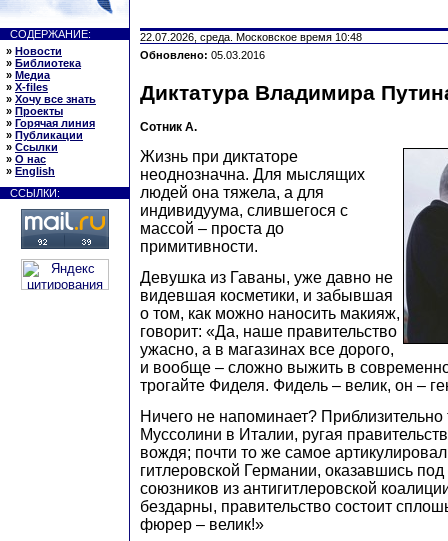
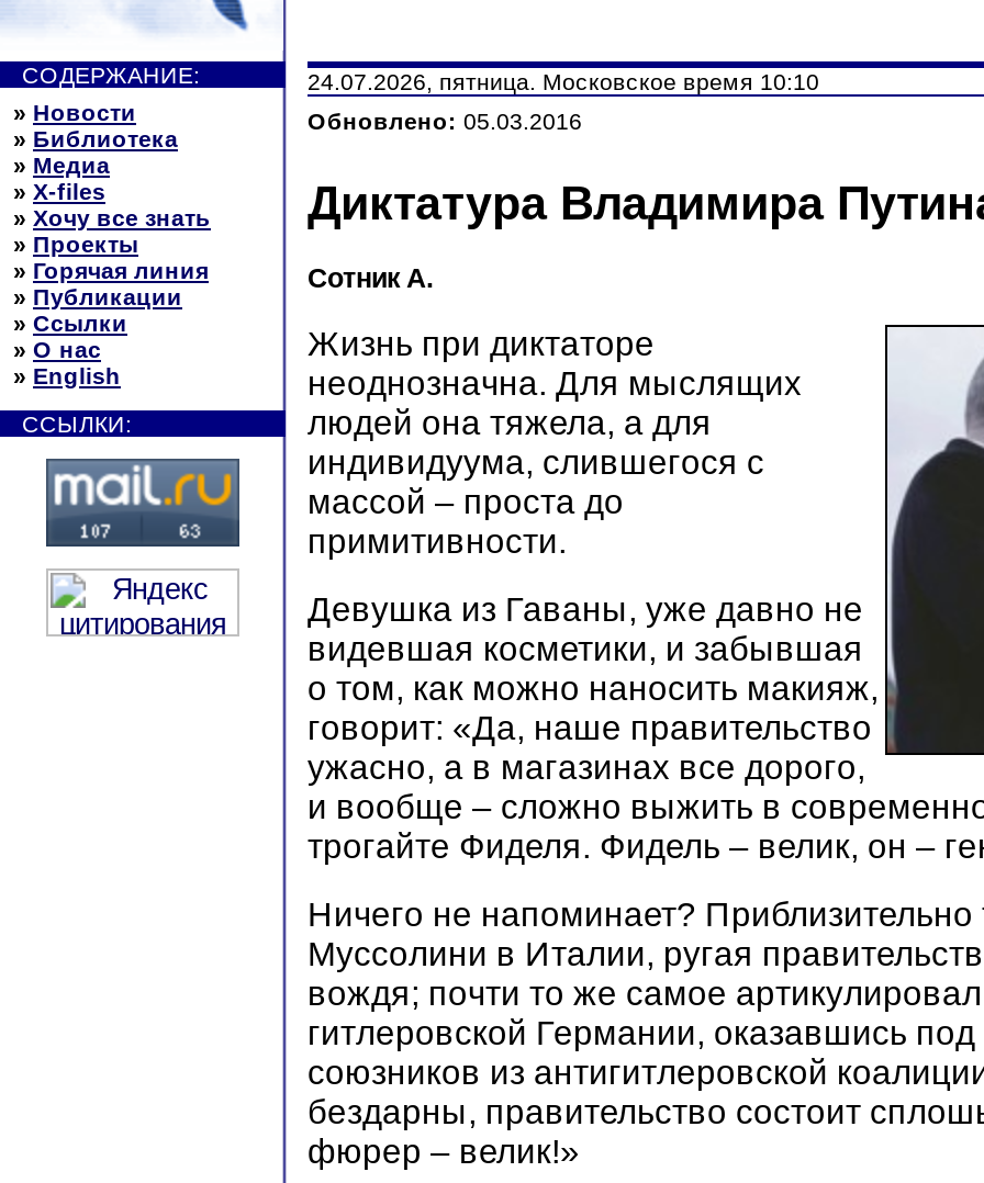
- 22.07.2026, среда. Московское время 10:48
+ 24.07.2026, пятница. Московское время 10:10
